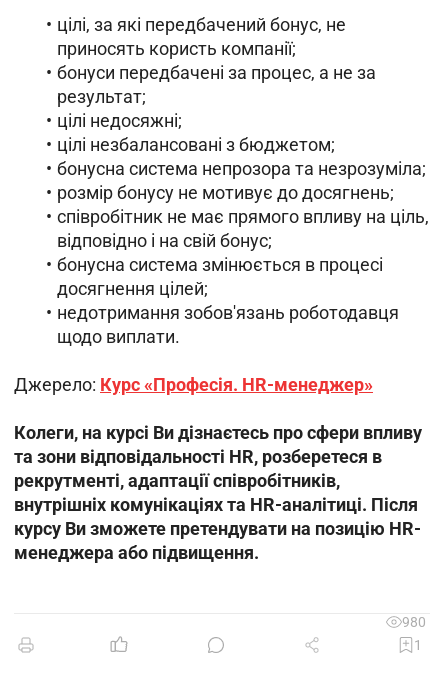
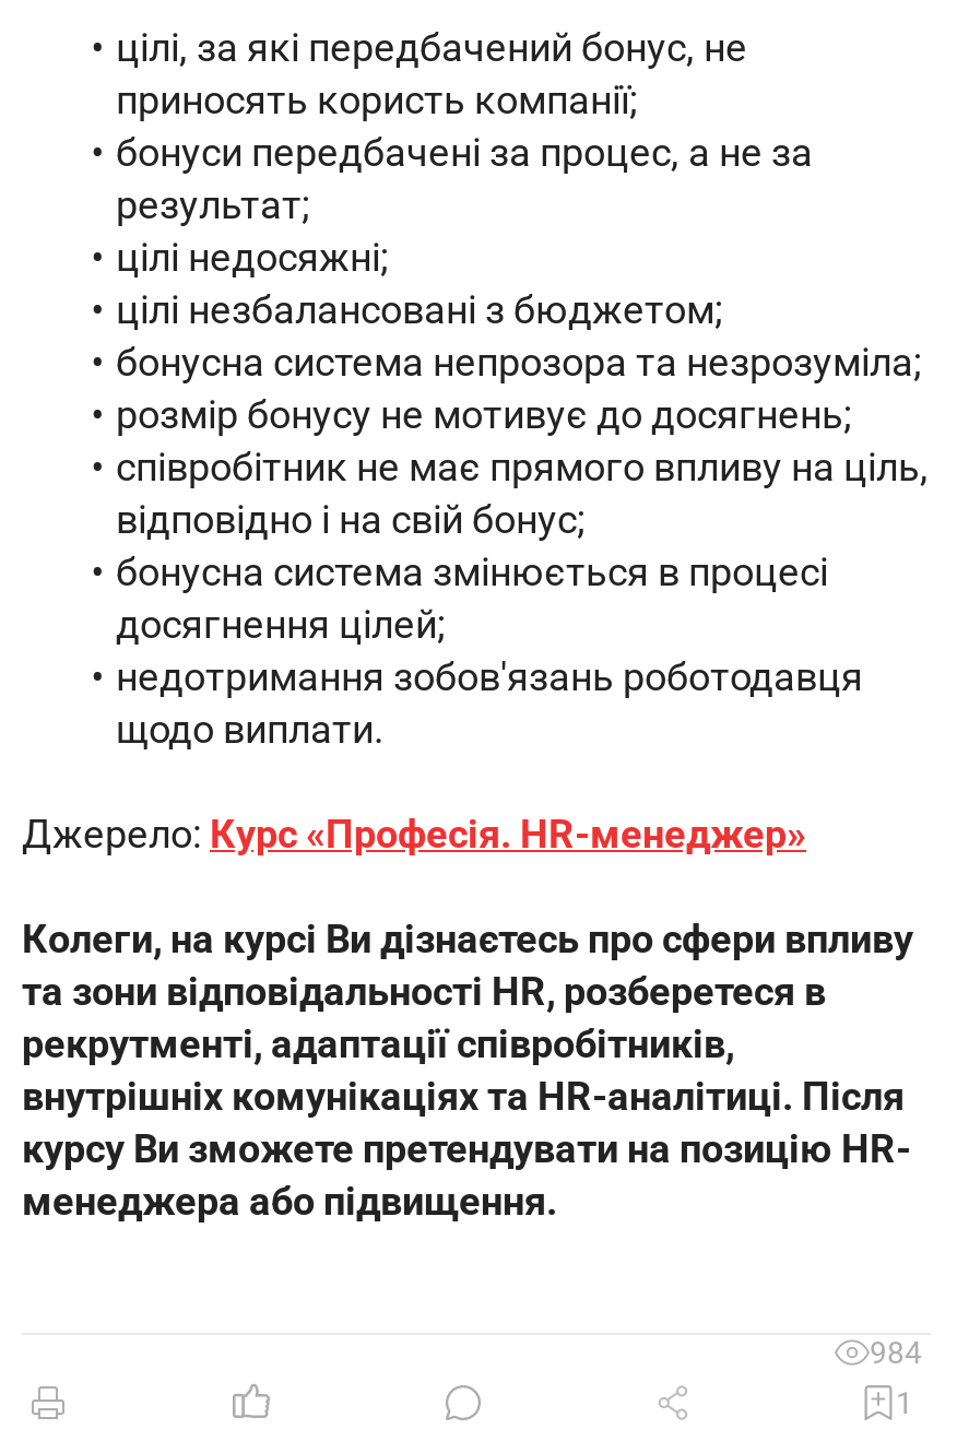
- 980
+ 984
